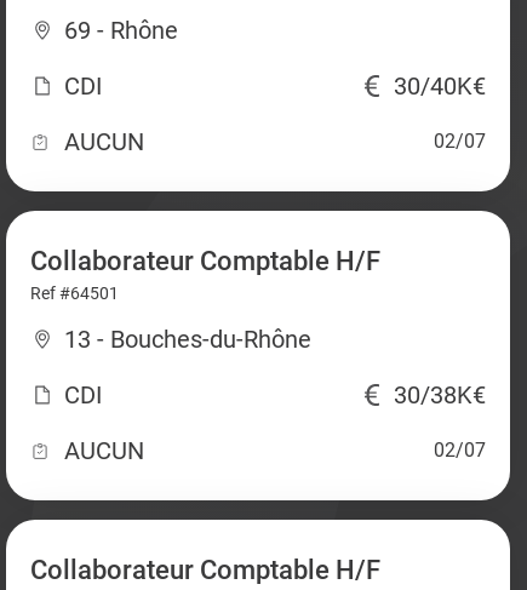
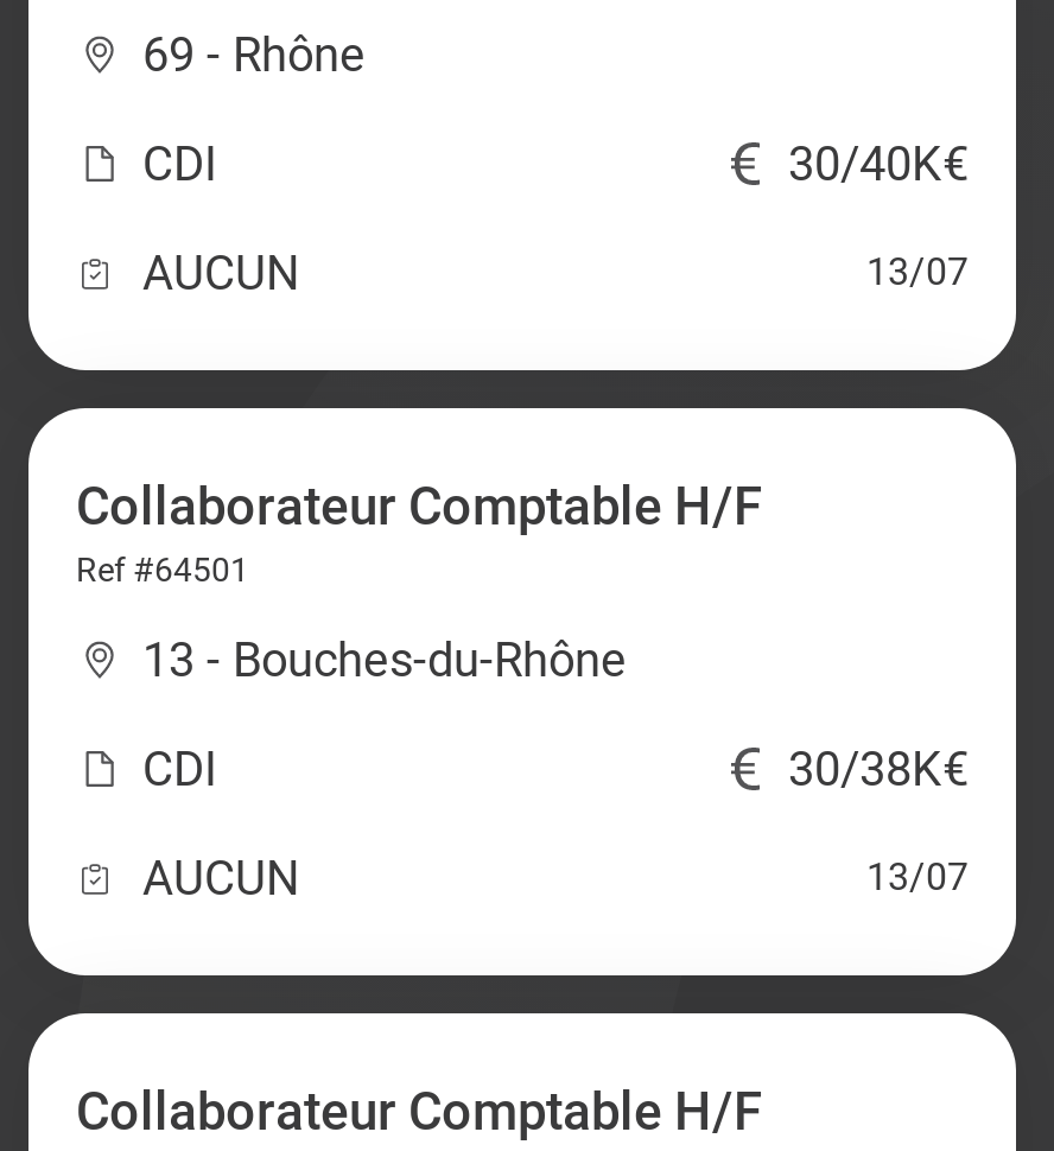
- 02/07
+ 13/07

- 02/07
+ 13/07
